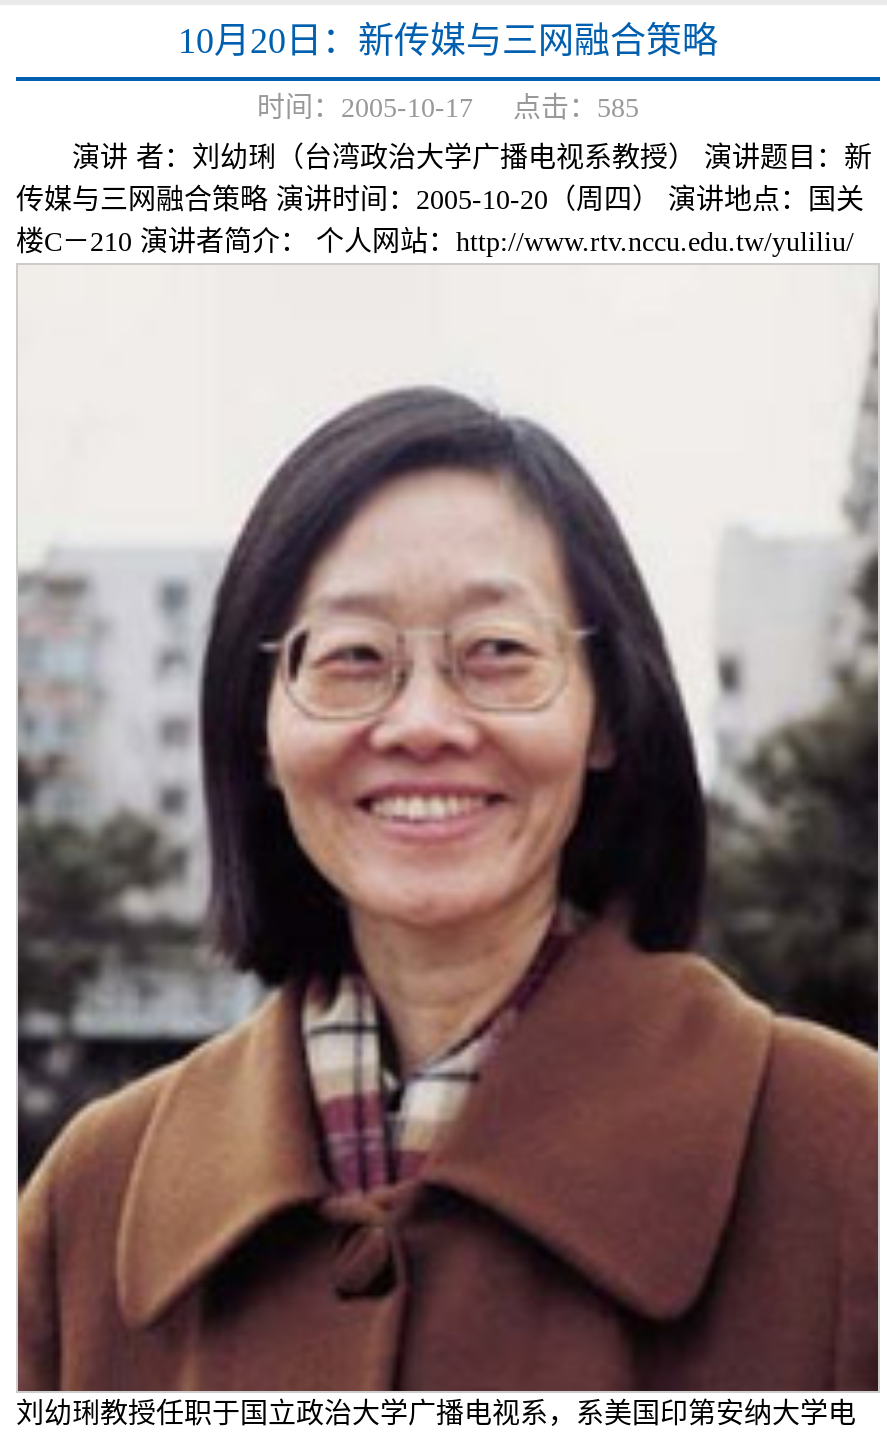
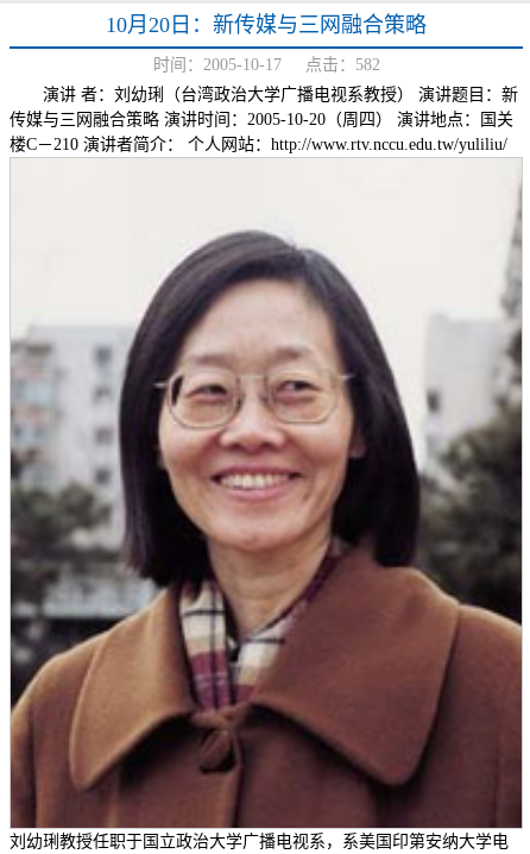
- 时间：2005-10-17 点击：585
+ 时间：2005-10-17 点击：582
